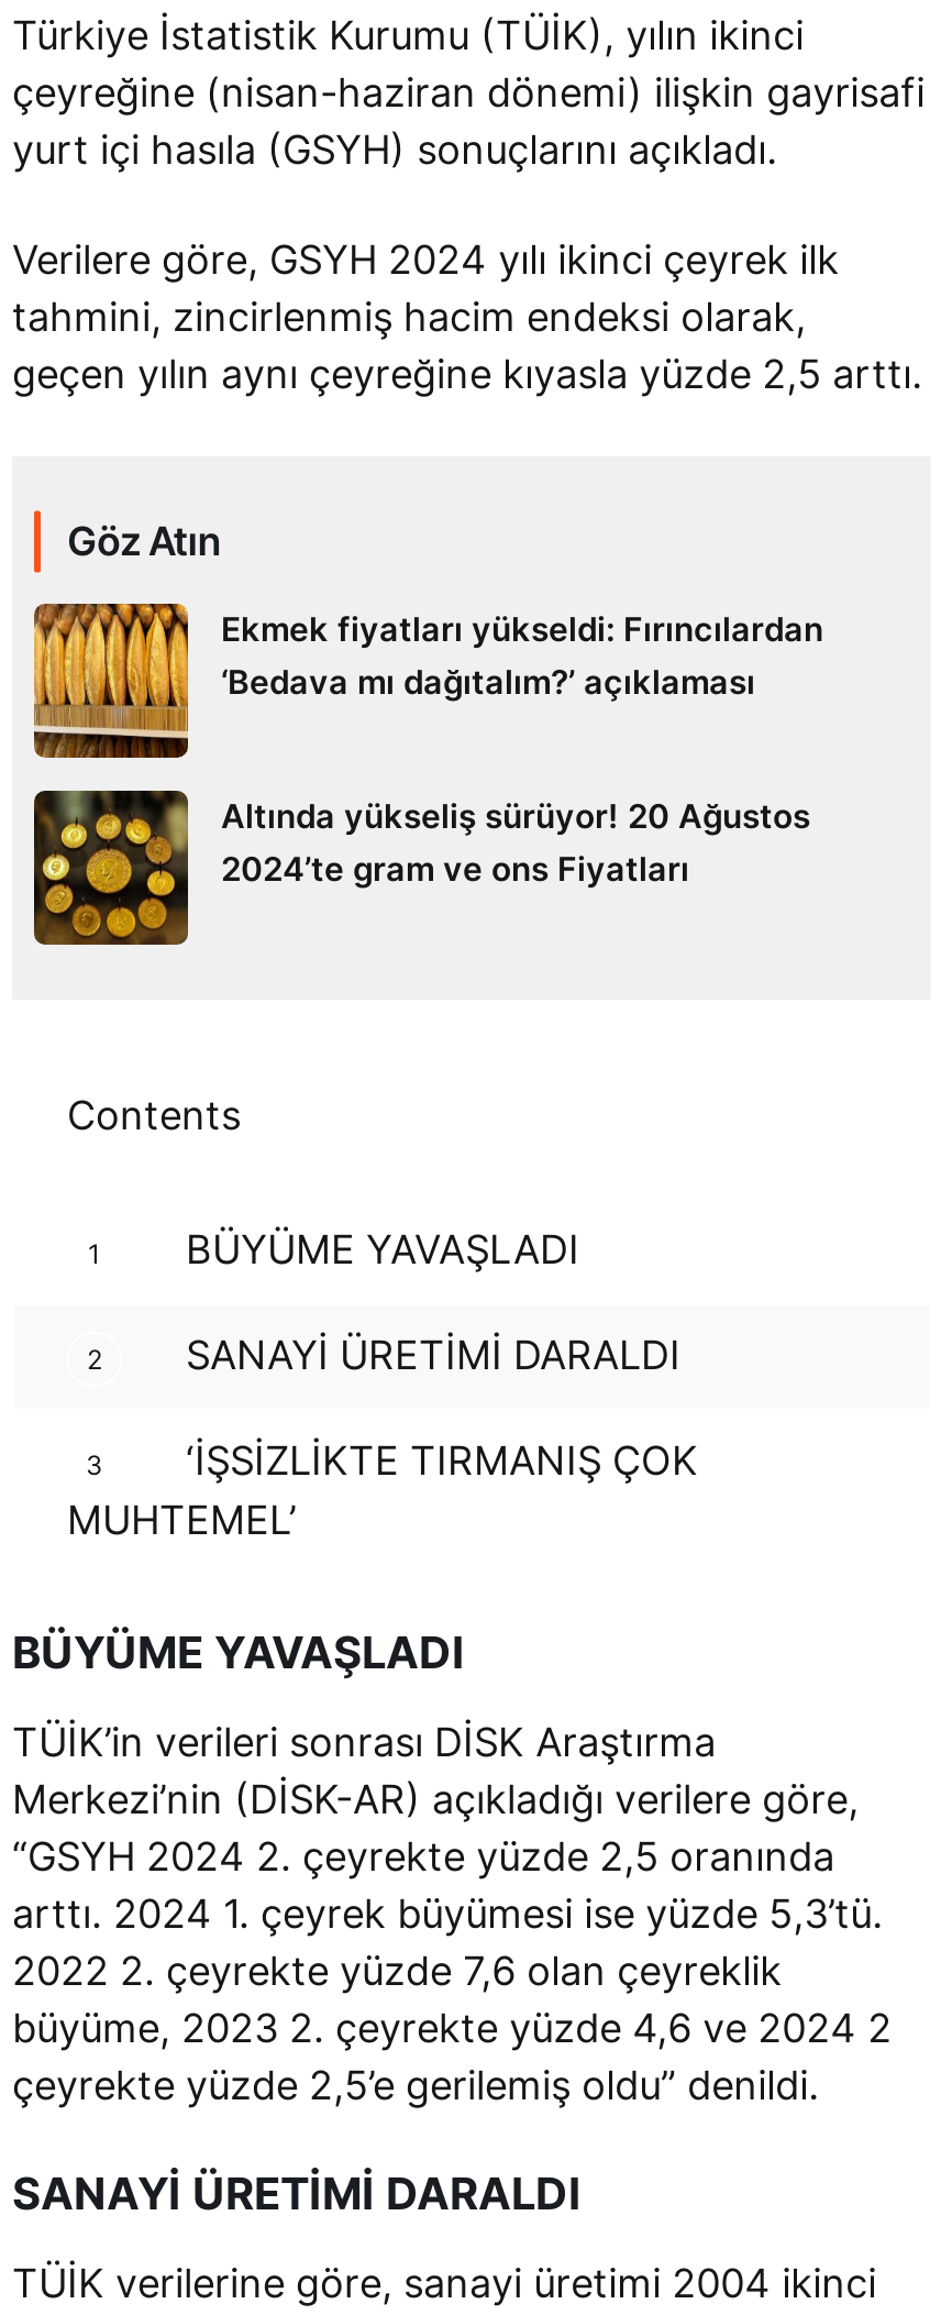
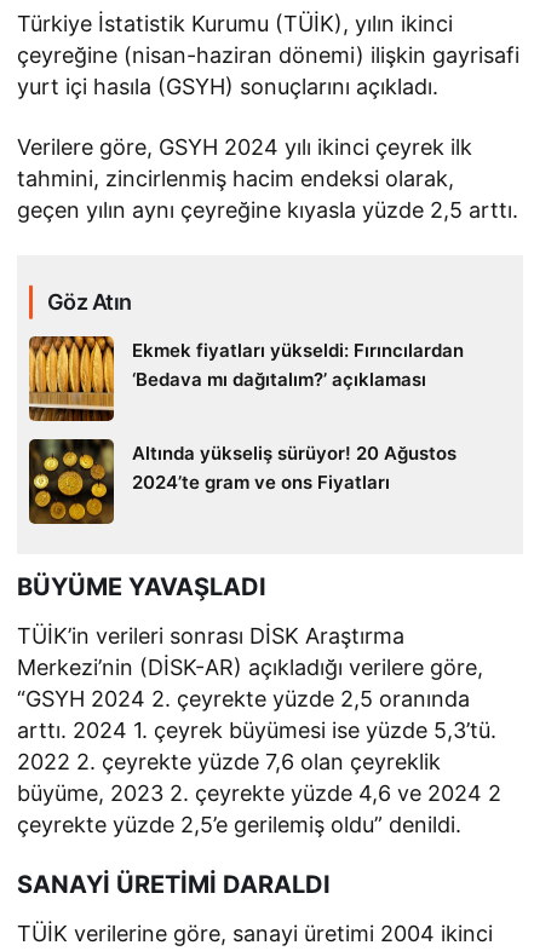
- Contents
- 1
- BÜYÜME YAVAŞLADI
- 2
- SANAYİ ÜRETİMİ DARALDI
- 3
- ‘İŞSİZLİKTE TIRMANIŞ ÇOK
- MUHTEMEL’
